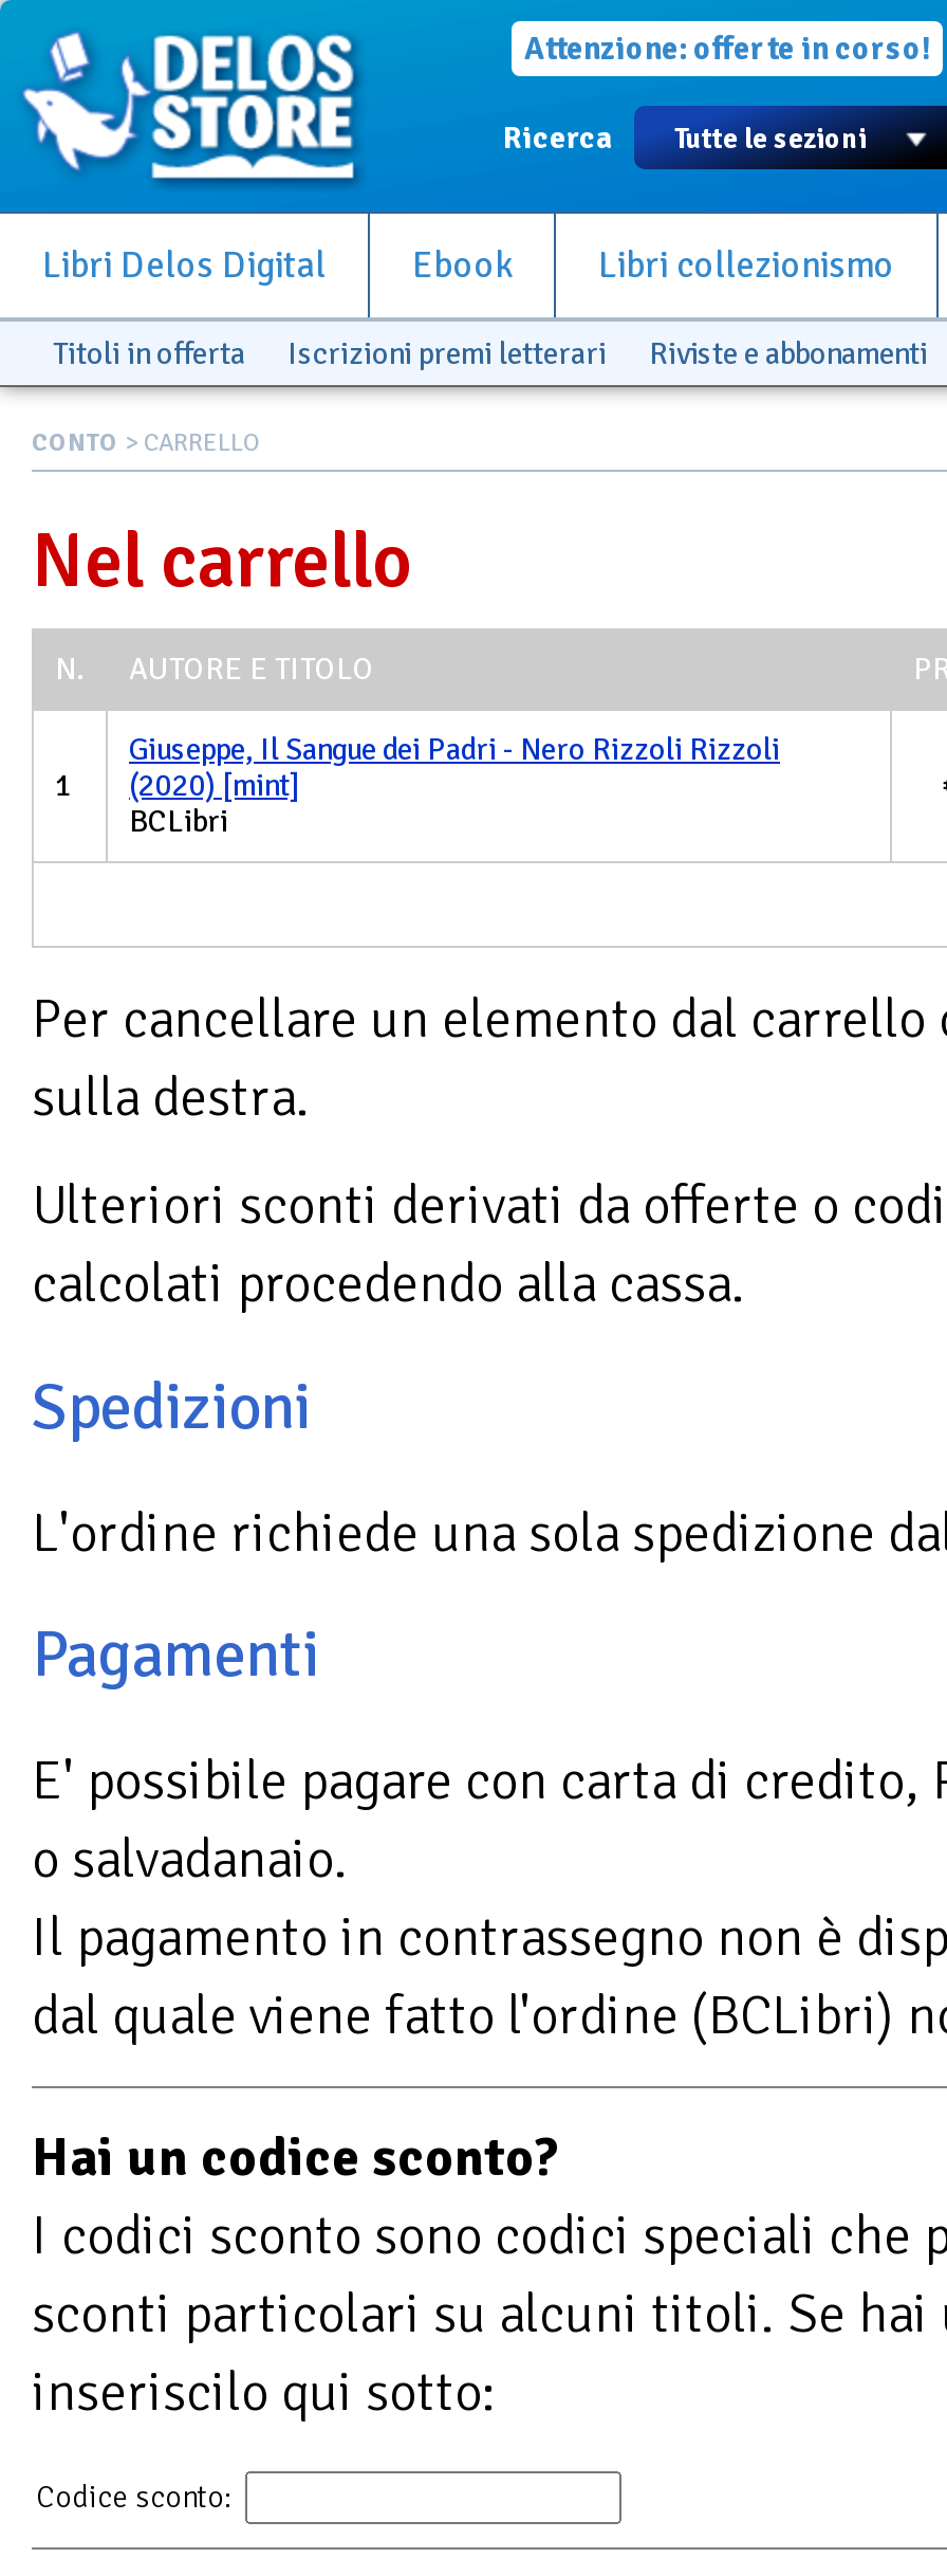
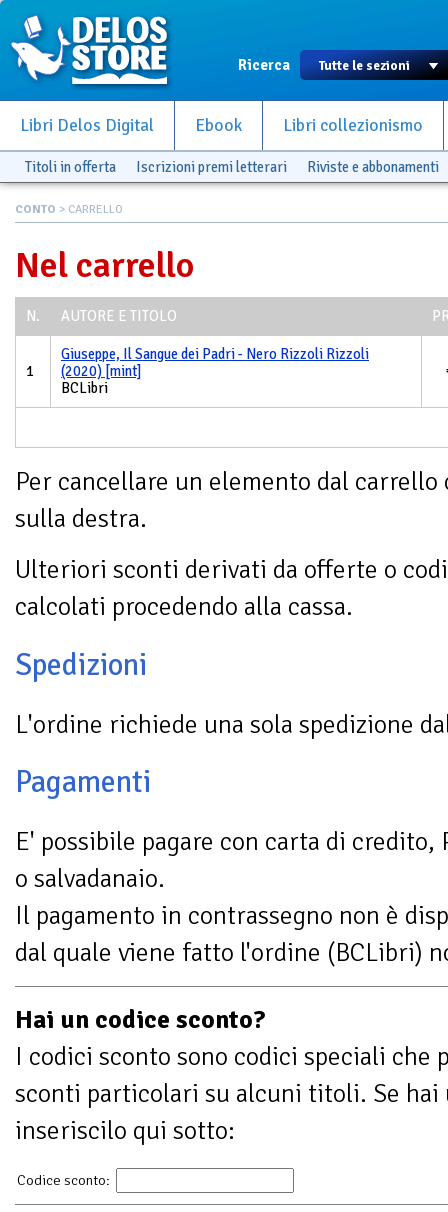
- Attenzione: offerte in corso!
